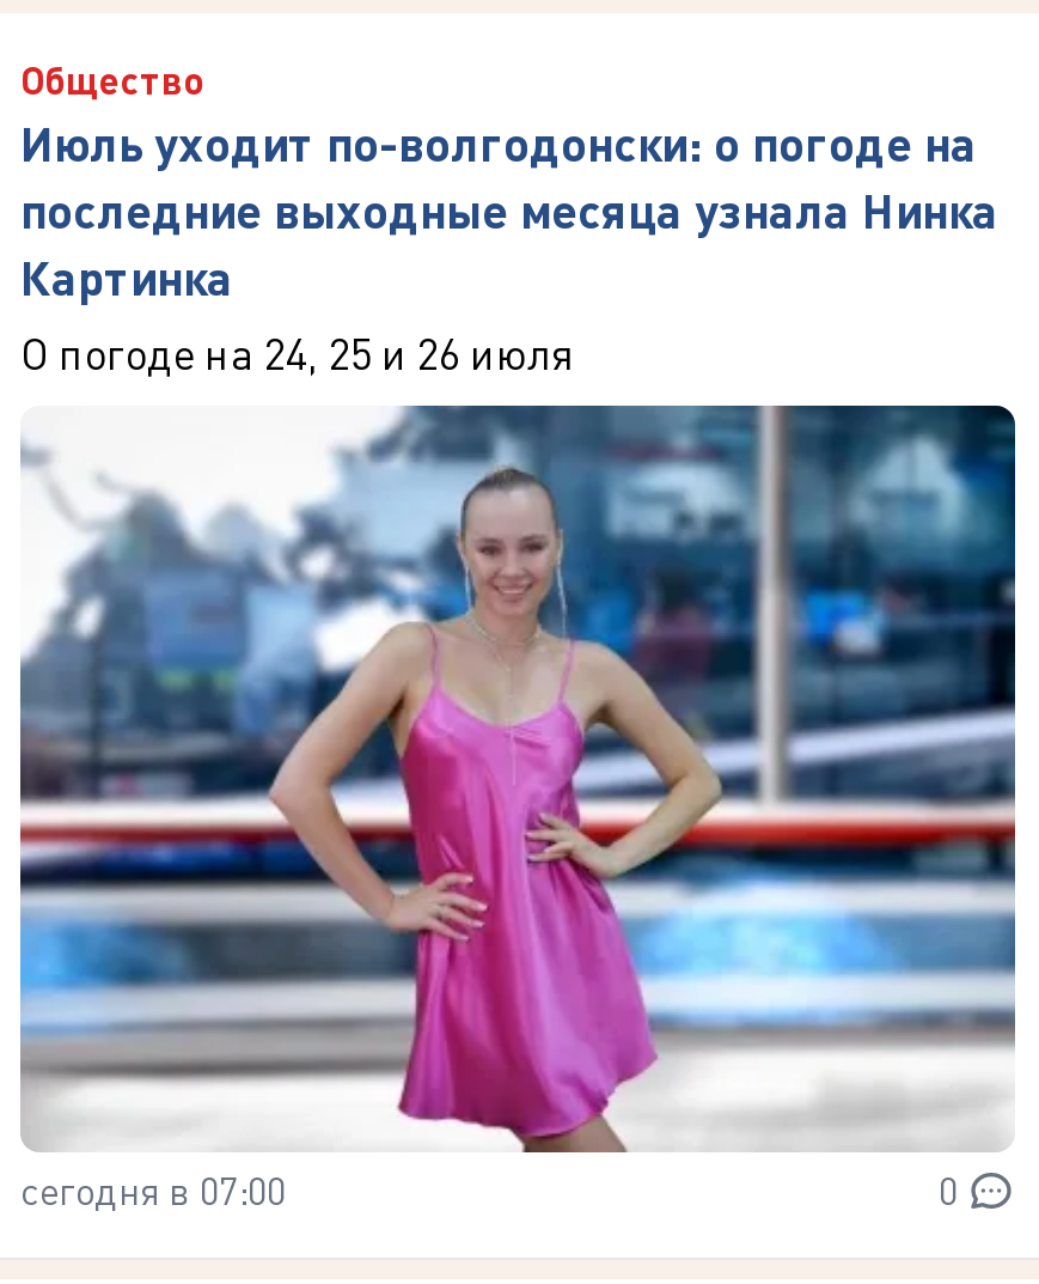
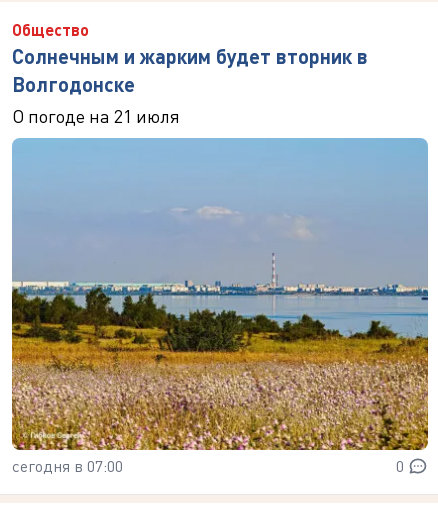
- Июль уходит по-волгодонски: о погоде на
- последние выходные месяца узнала Нинка
- Картинка
- О погоде на 24, 25 и 26 июля
+ Солнечным и жарким будет вторник в
+ Волгодонске
+ О погоде на 21 июля

- [image]
+ [image]
